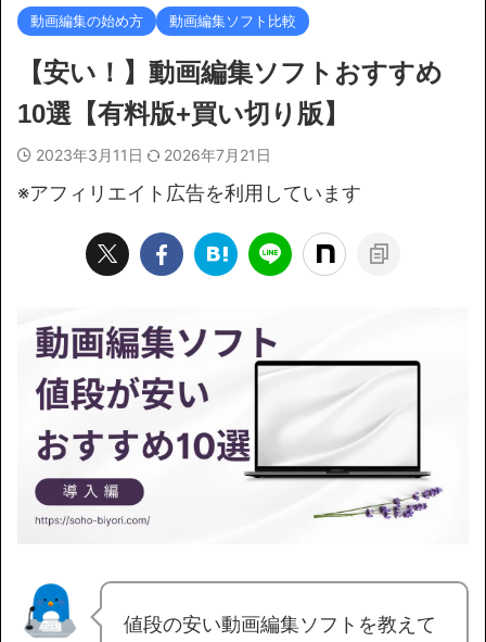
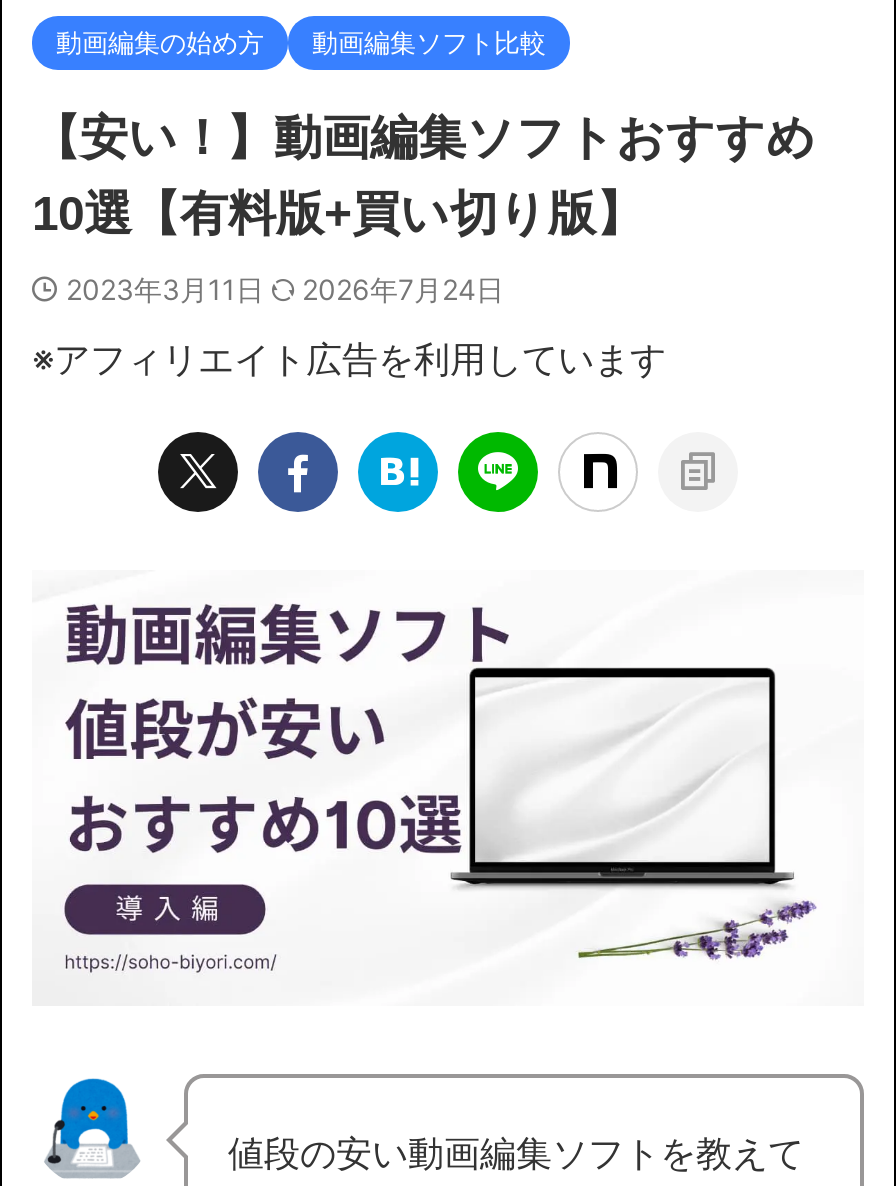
- 2023年3月11日 2026年7月21日
+ 2023年3月11日 2026年7月24日
